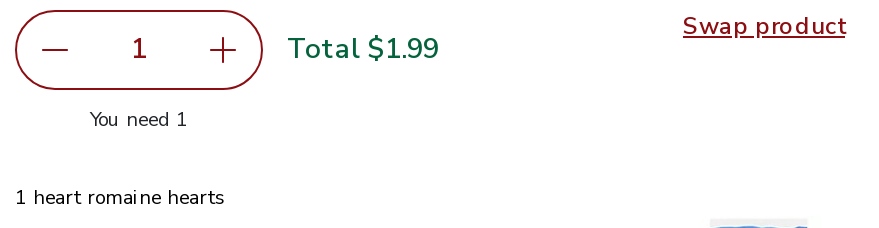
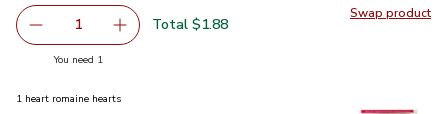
- Total $1.99
+ Total $1.88
